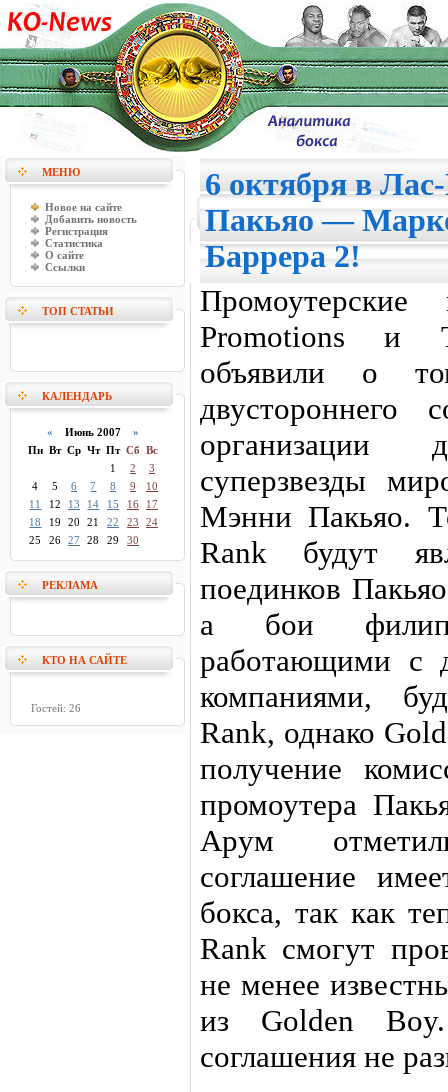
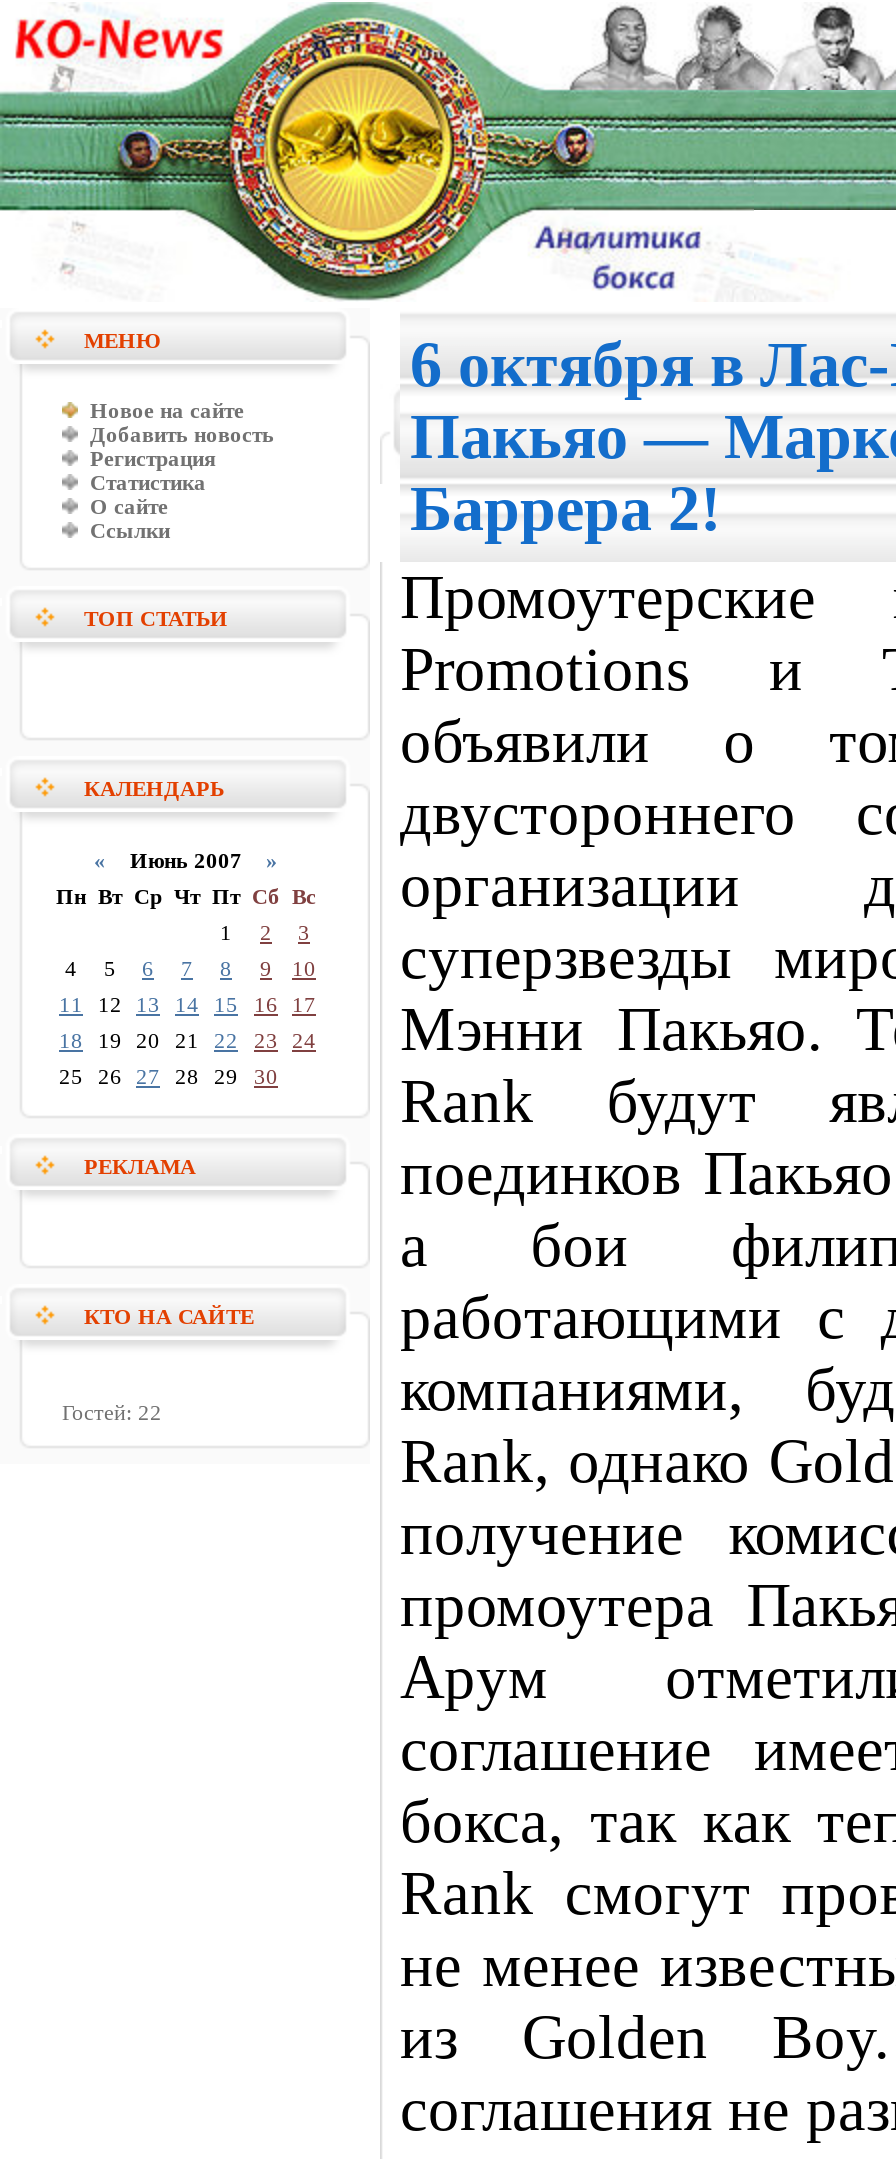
- Гостей: 26
+ Гостей: 22
